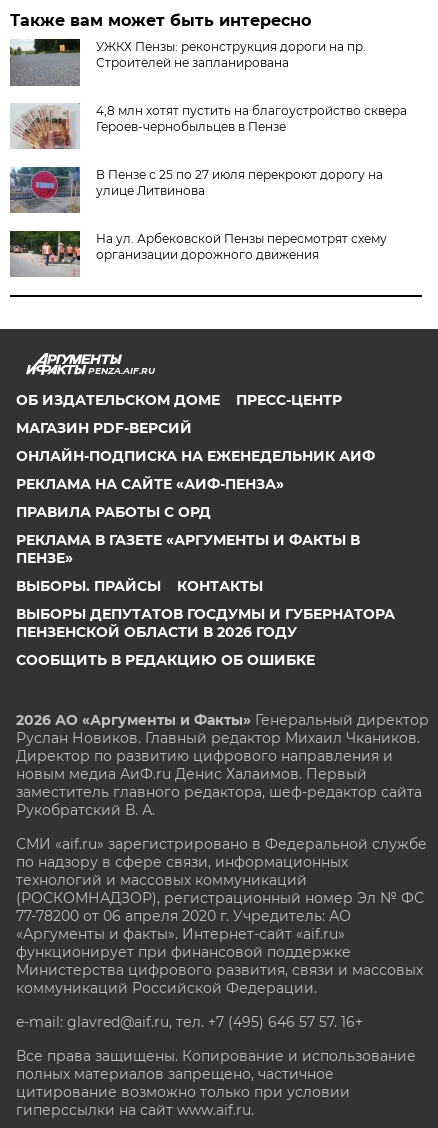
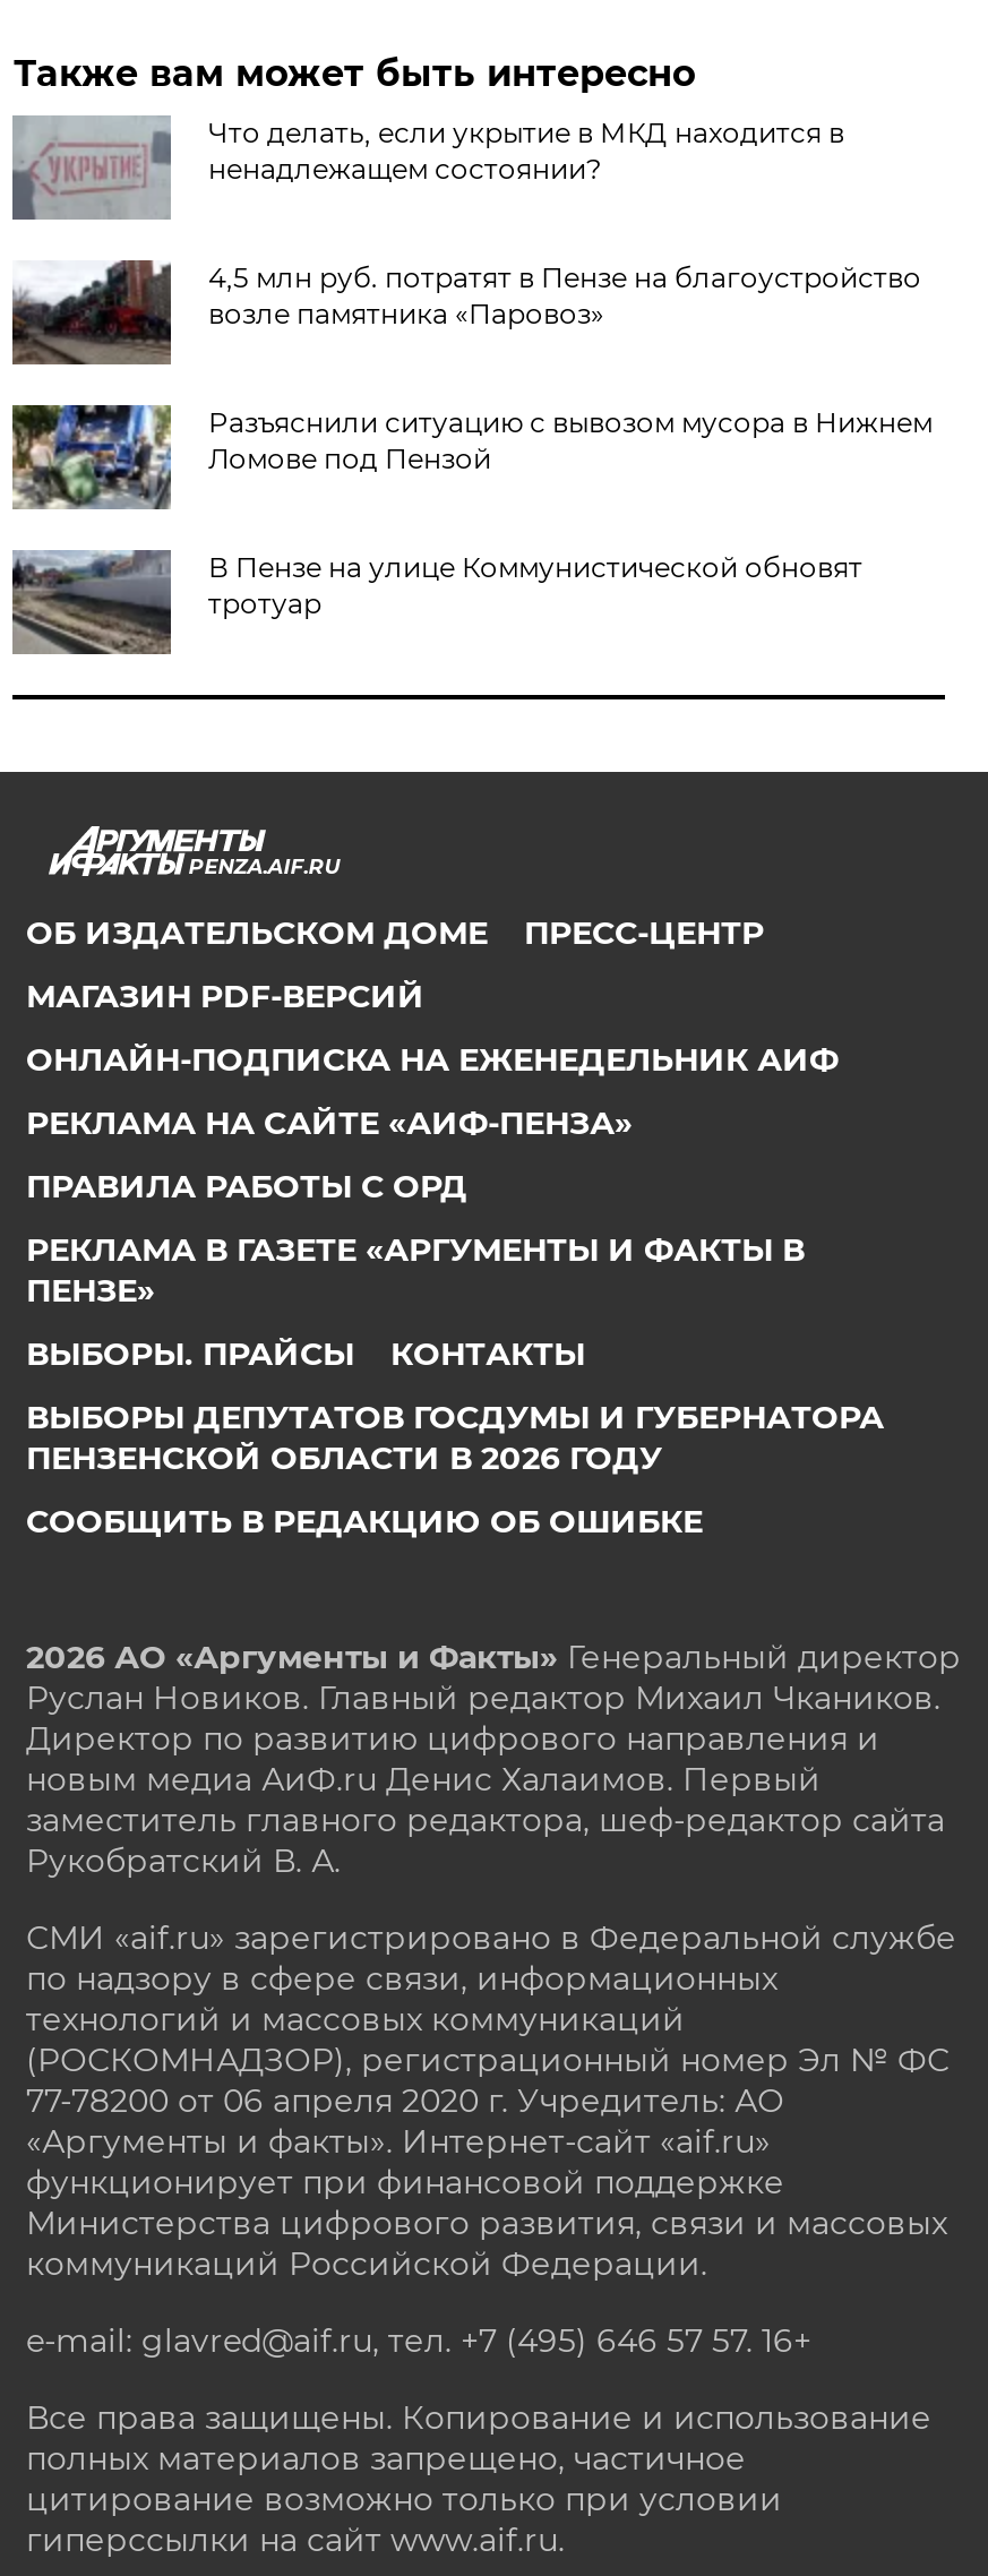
- [image]
- УЖКХ Пензы: реконструкция дороги на пр.
- Строителей не запланирована
+ [image]
+ Что делать, если укрытие в МКД находится в
+ ненадлежащем состоянии?

- [image]
- 4,8 млн хотят пустить на благоустройство сквера
- Героев-чернобыльцев в Пензе
+ [image]
+ 4,5 млн руб. потратят в Пензе на благоустройство
+ возле памятника «Паровоз»

- [image]
- В Пензе с 25 по 27 июля перекроют дорогу на
- улице Литвинова
+ [image]
+ Разъяснили ситуацию с вывозом мусора в Нижнем
+ Ломове под Пензой

- [image]
- На ул. Арбековской Пензы пересмотрят схему
- организации дорожного движения
+ [image]
+ В Пензе на улице Коммунистической обновят
+ тротуар
